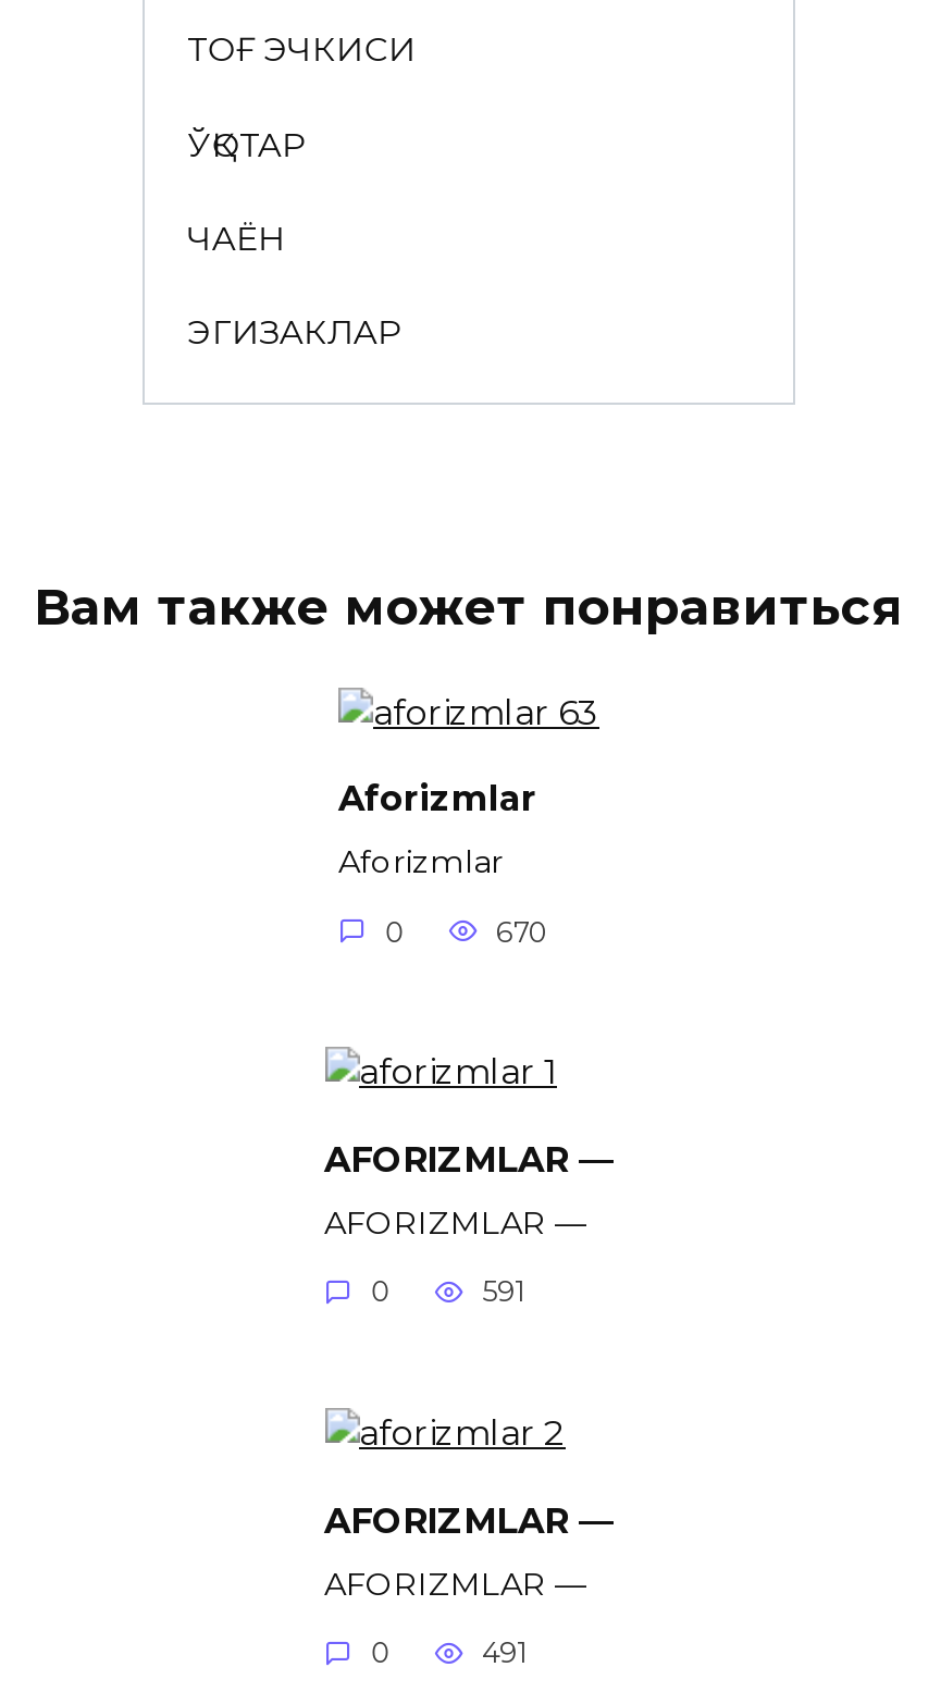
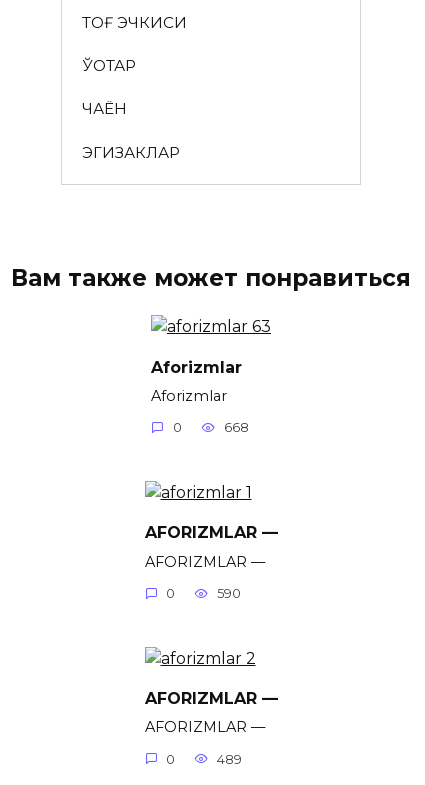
- 670
+ 668

- 591
+ 590

- 491
+ 489
